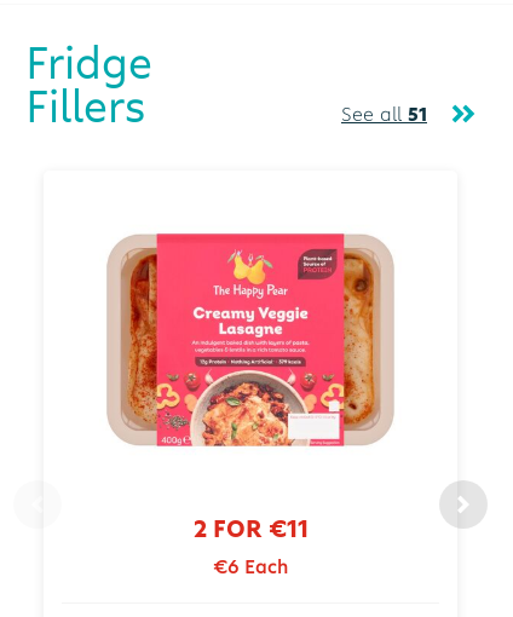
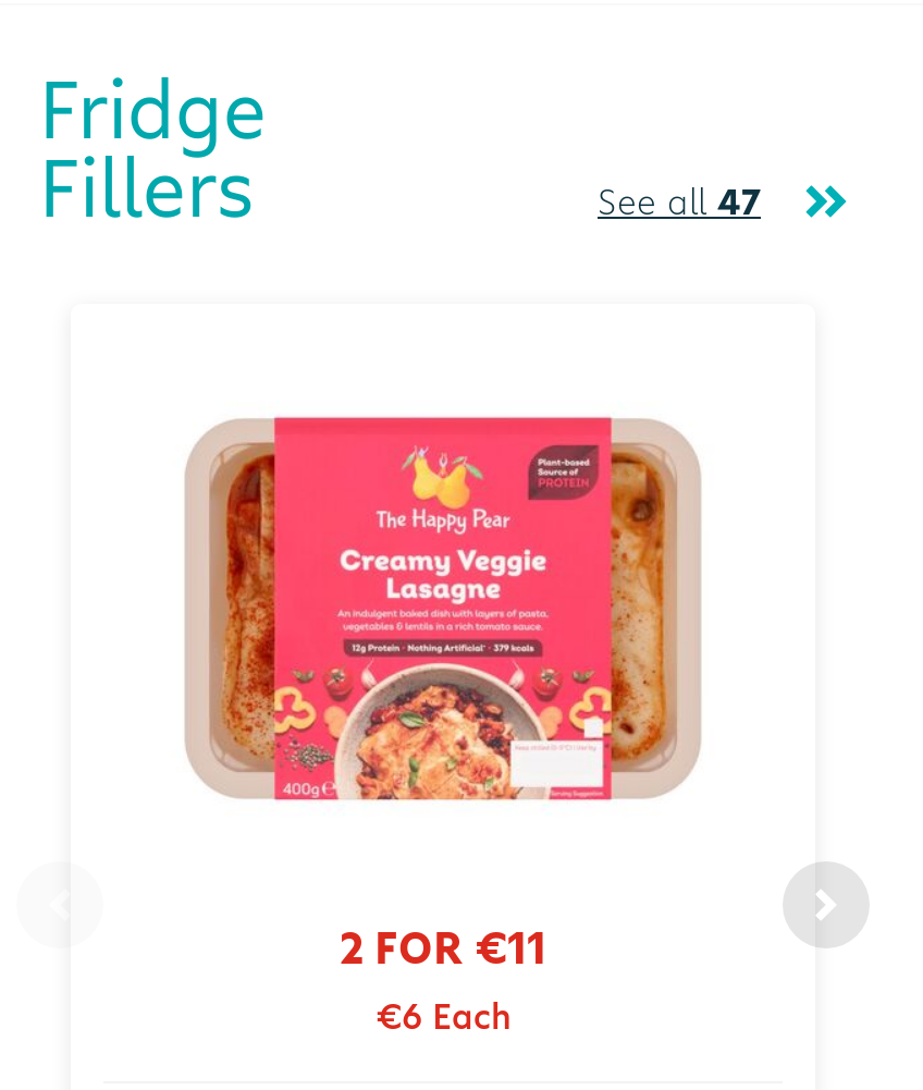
- See all 51
+ See all 47
